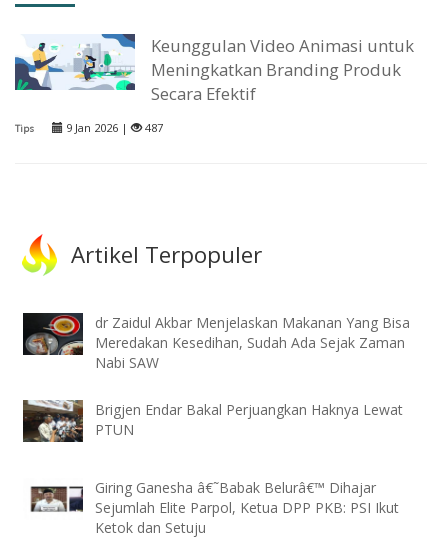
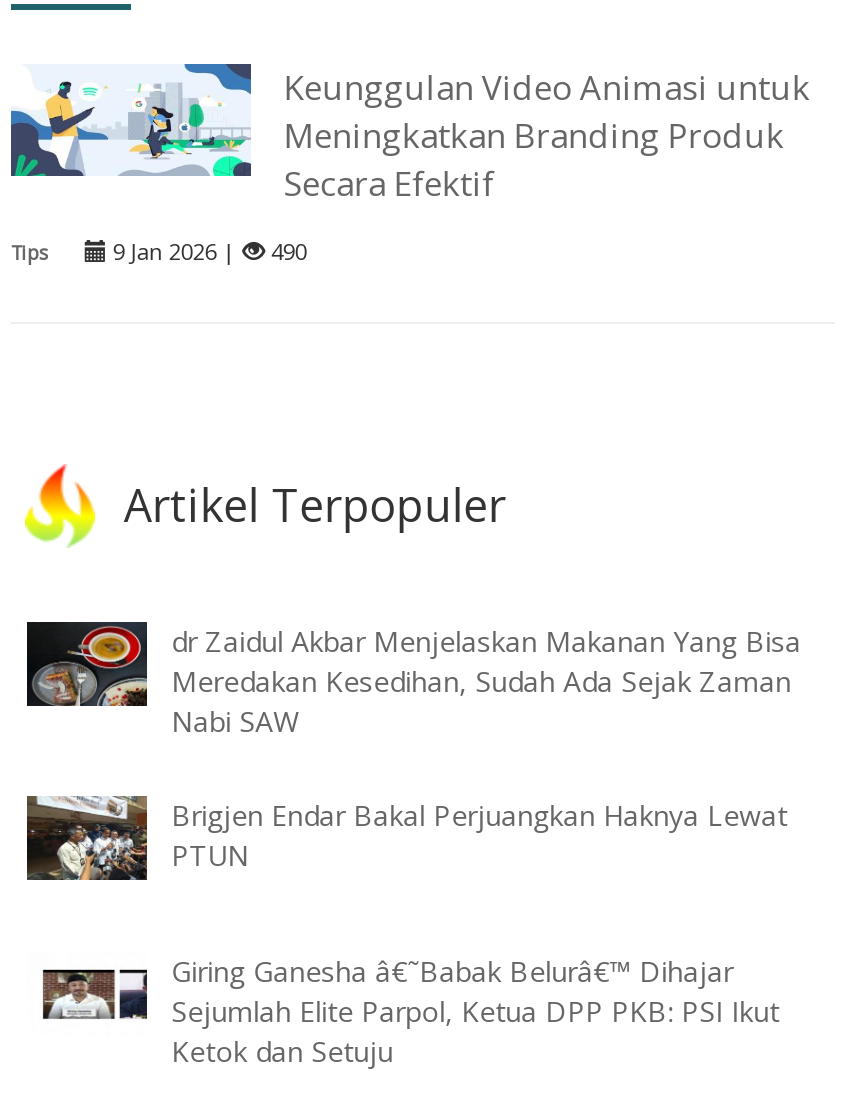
- 487
+ 490
